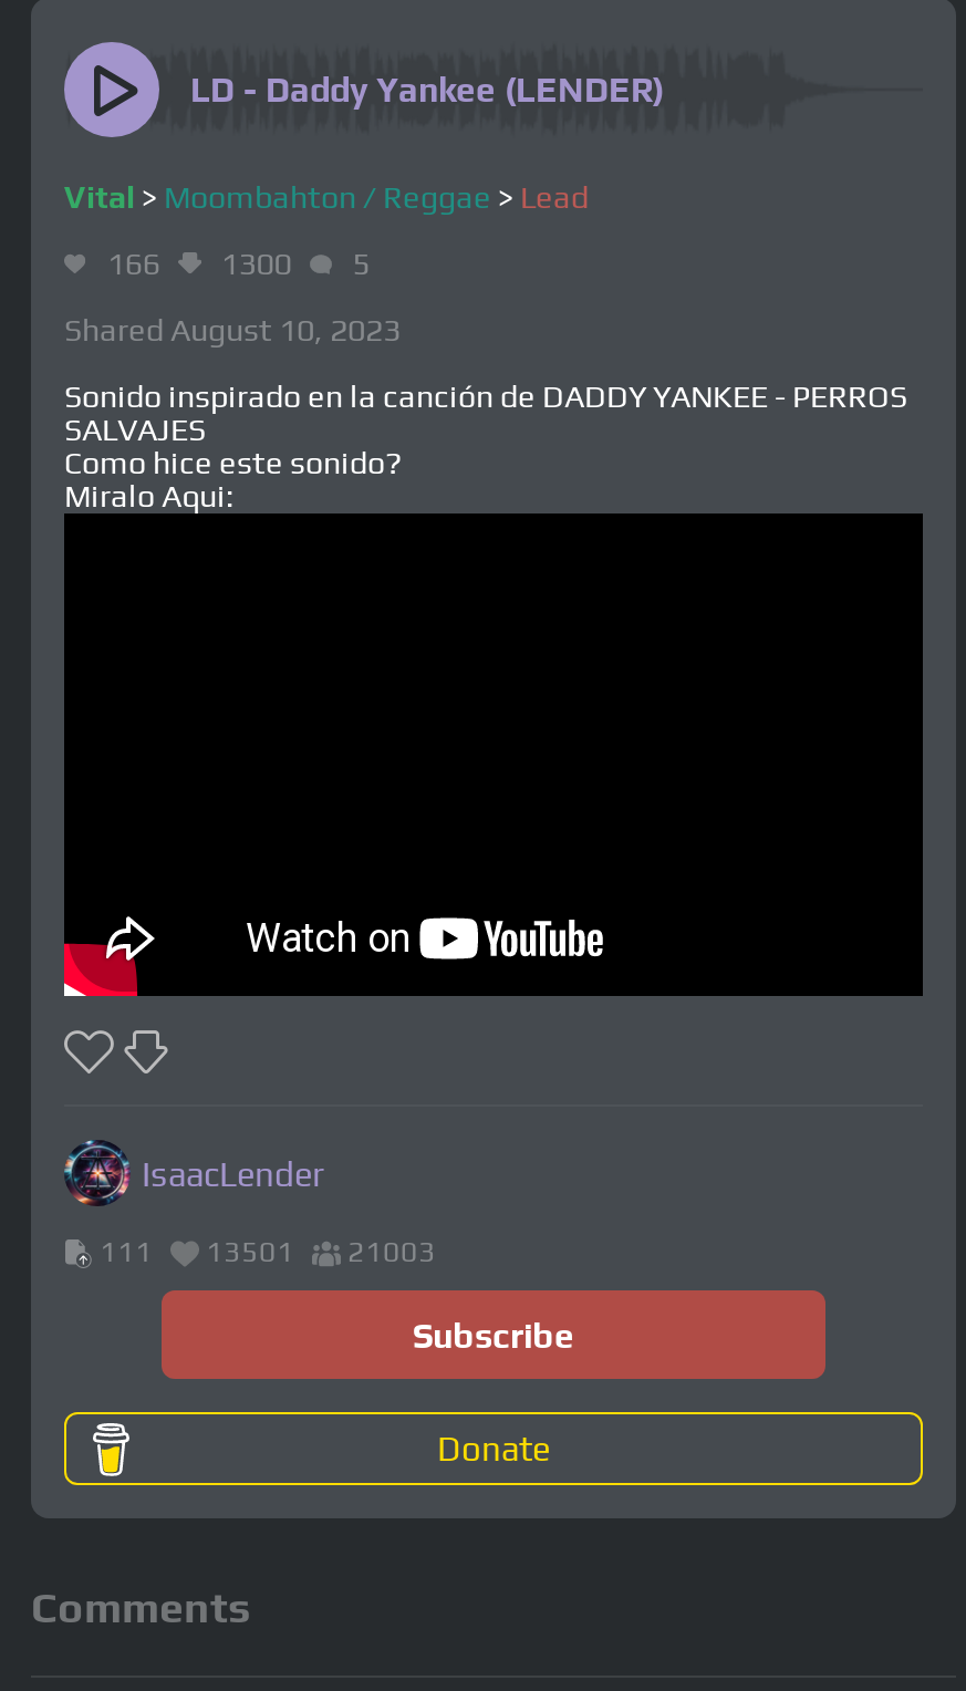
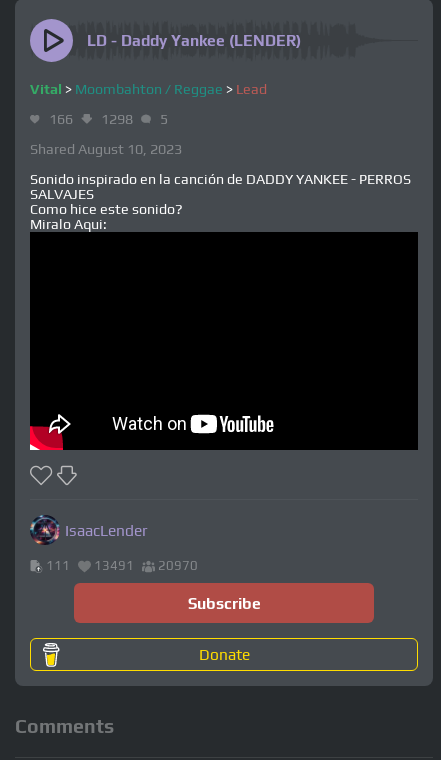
- 166 1300 5
+ 166 1298 5

- 13501
+ 13491

- 21003
+ 20970
